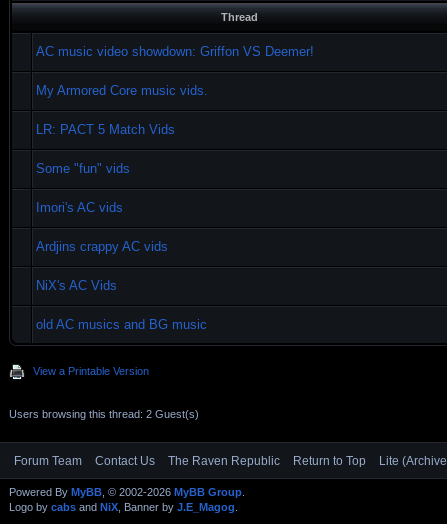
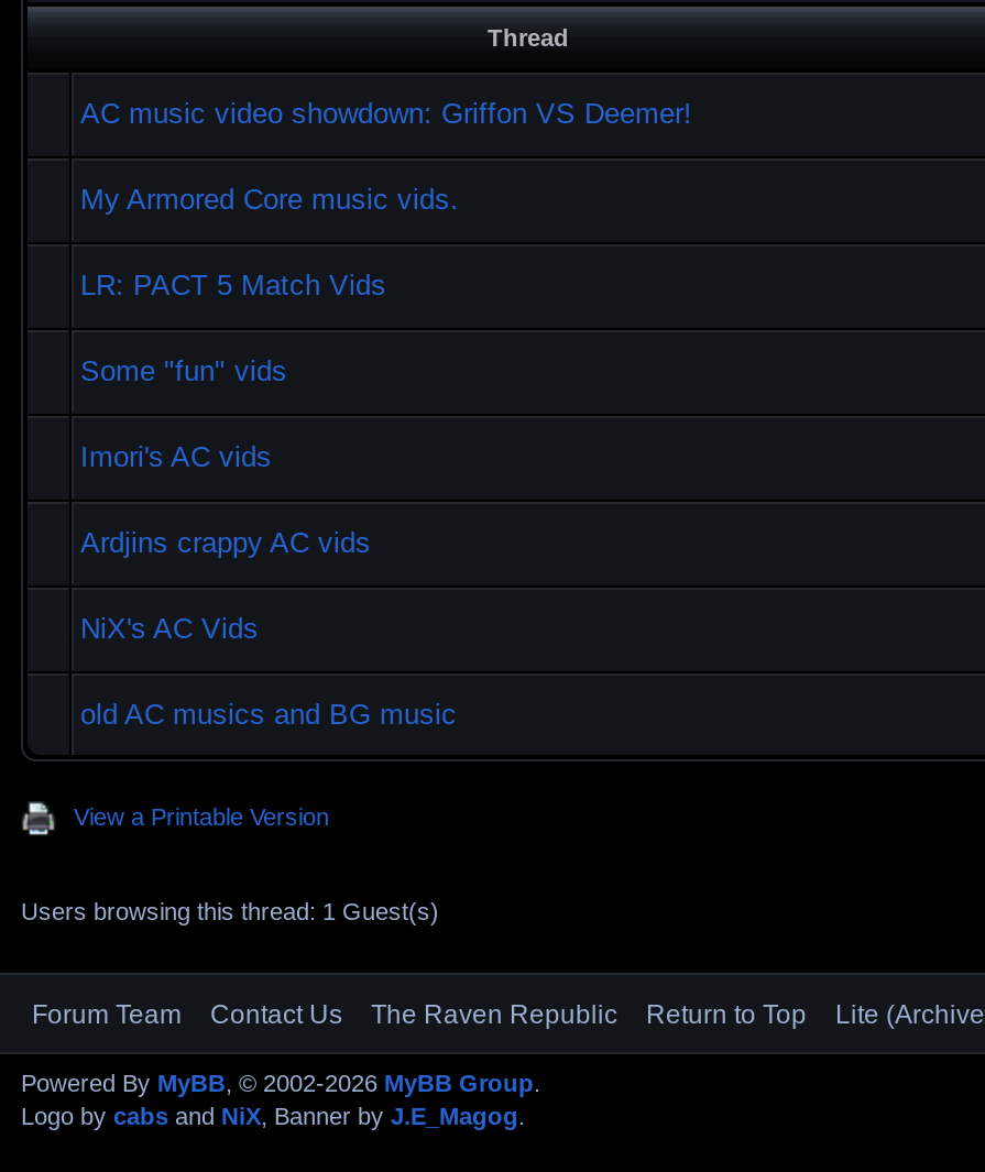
- Users browsing this thread: 2 Guest(s)
+ Users browsing this thread: 1 Guest(s)
